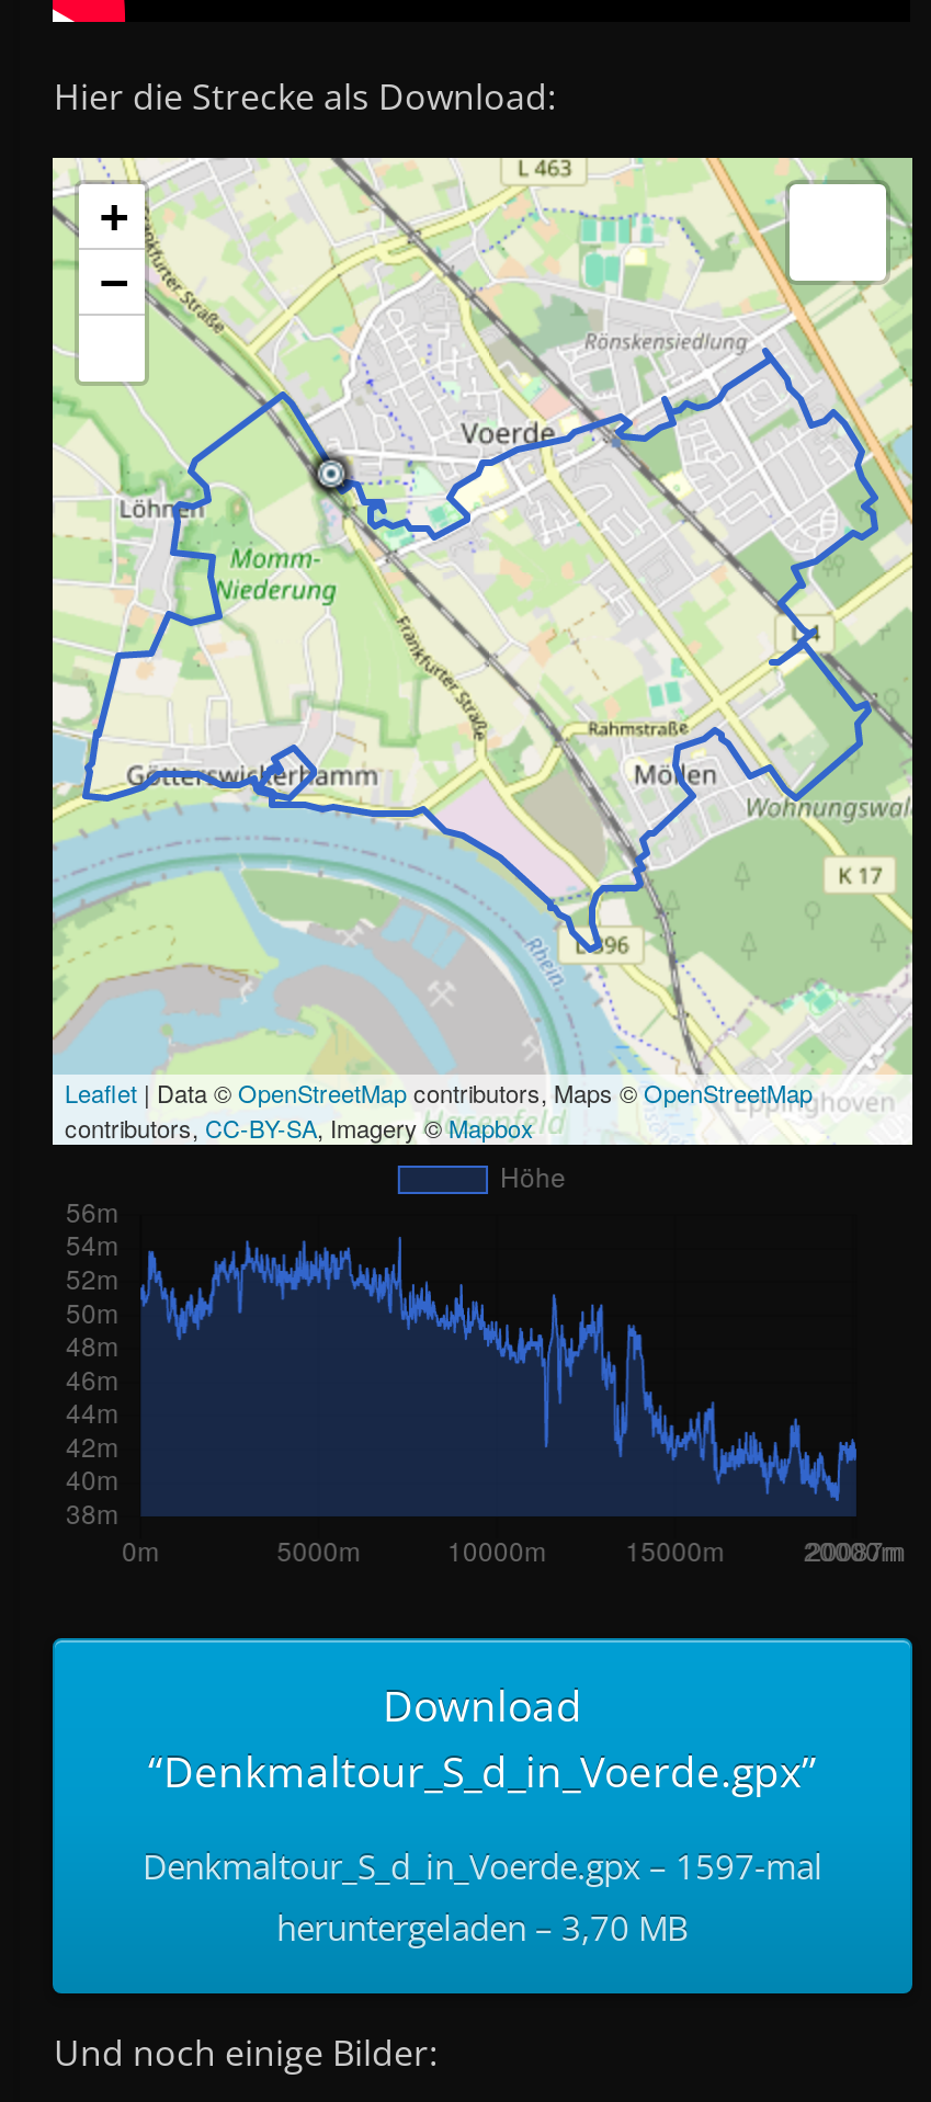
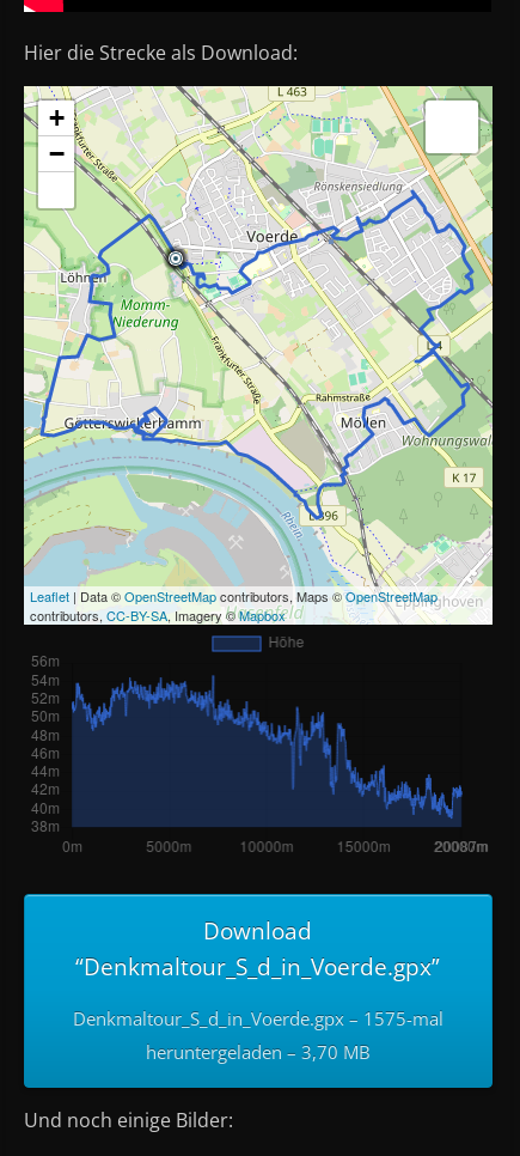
- Denkmaltour_S_d_in_Voerde.gpx – 1597-mal
+ Denkmaltour_S_d_in_Voerde.gpx – 1575-mal
